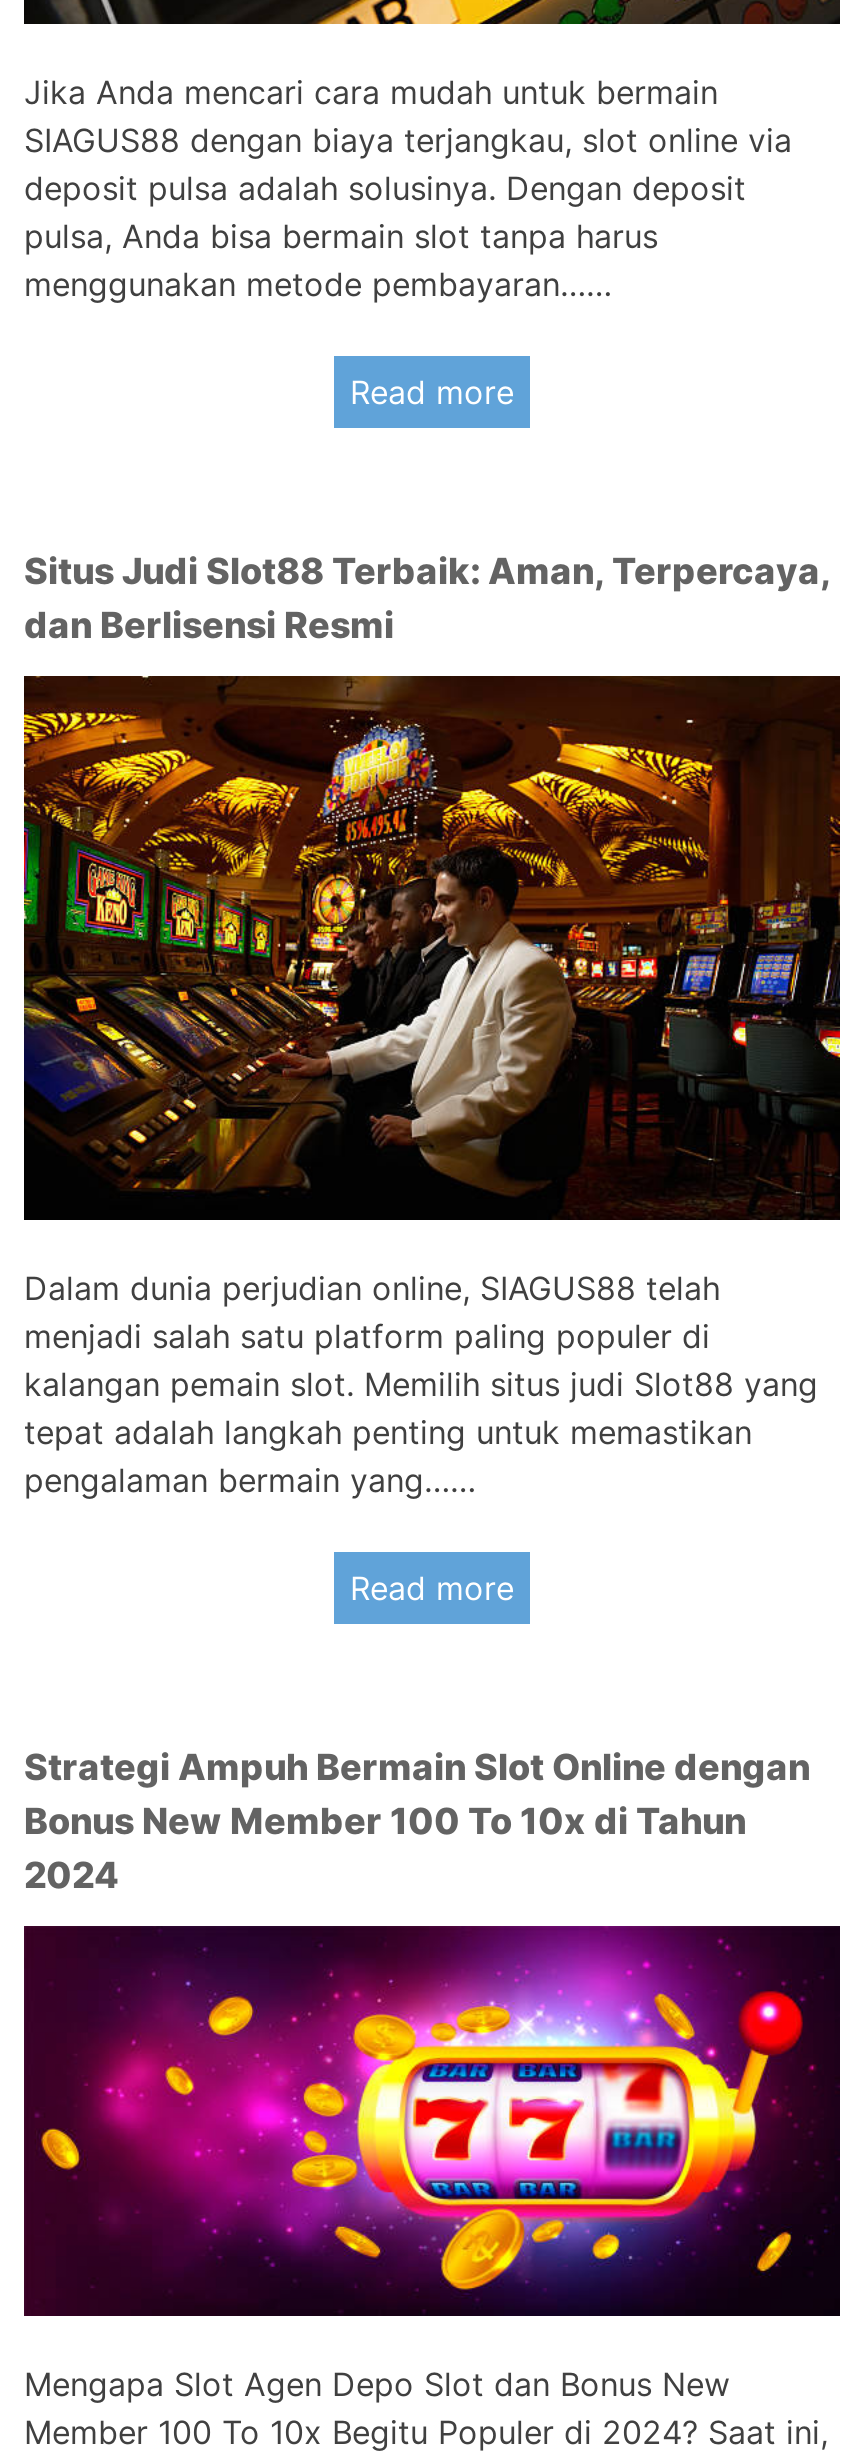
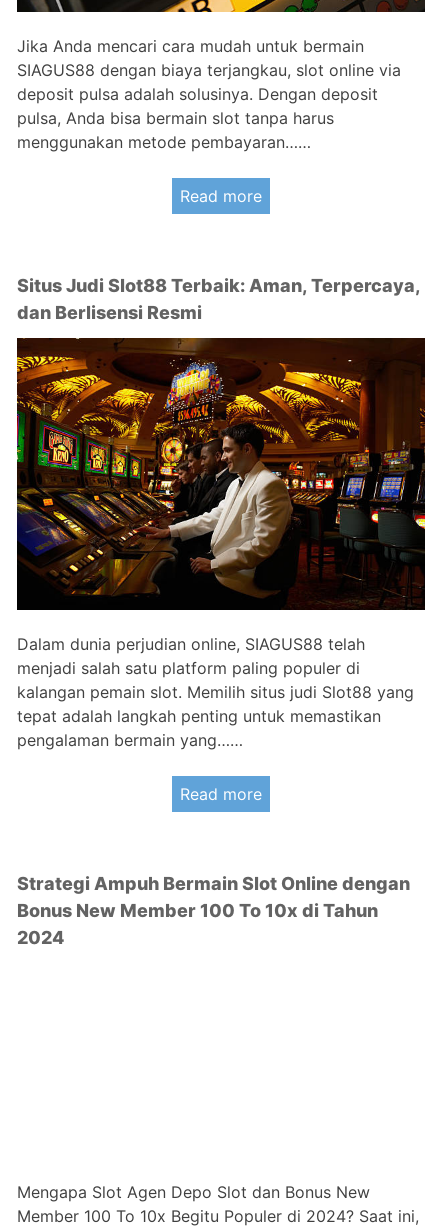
- [image]
